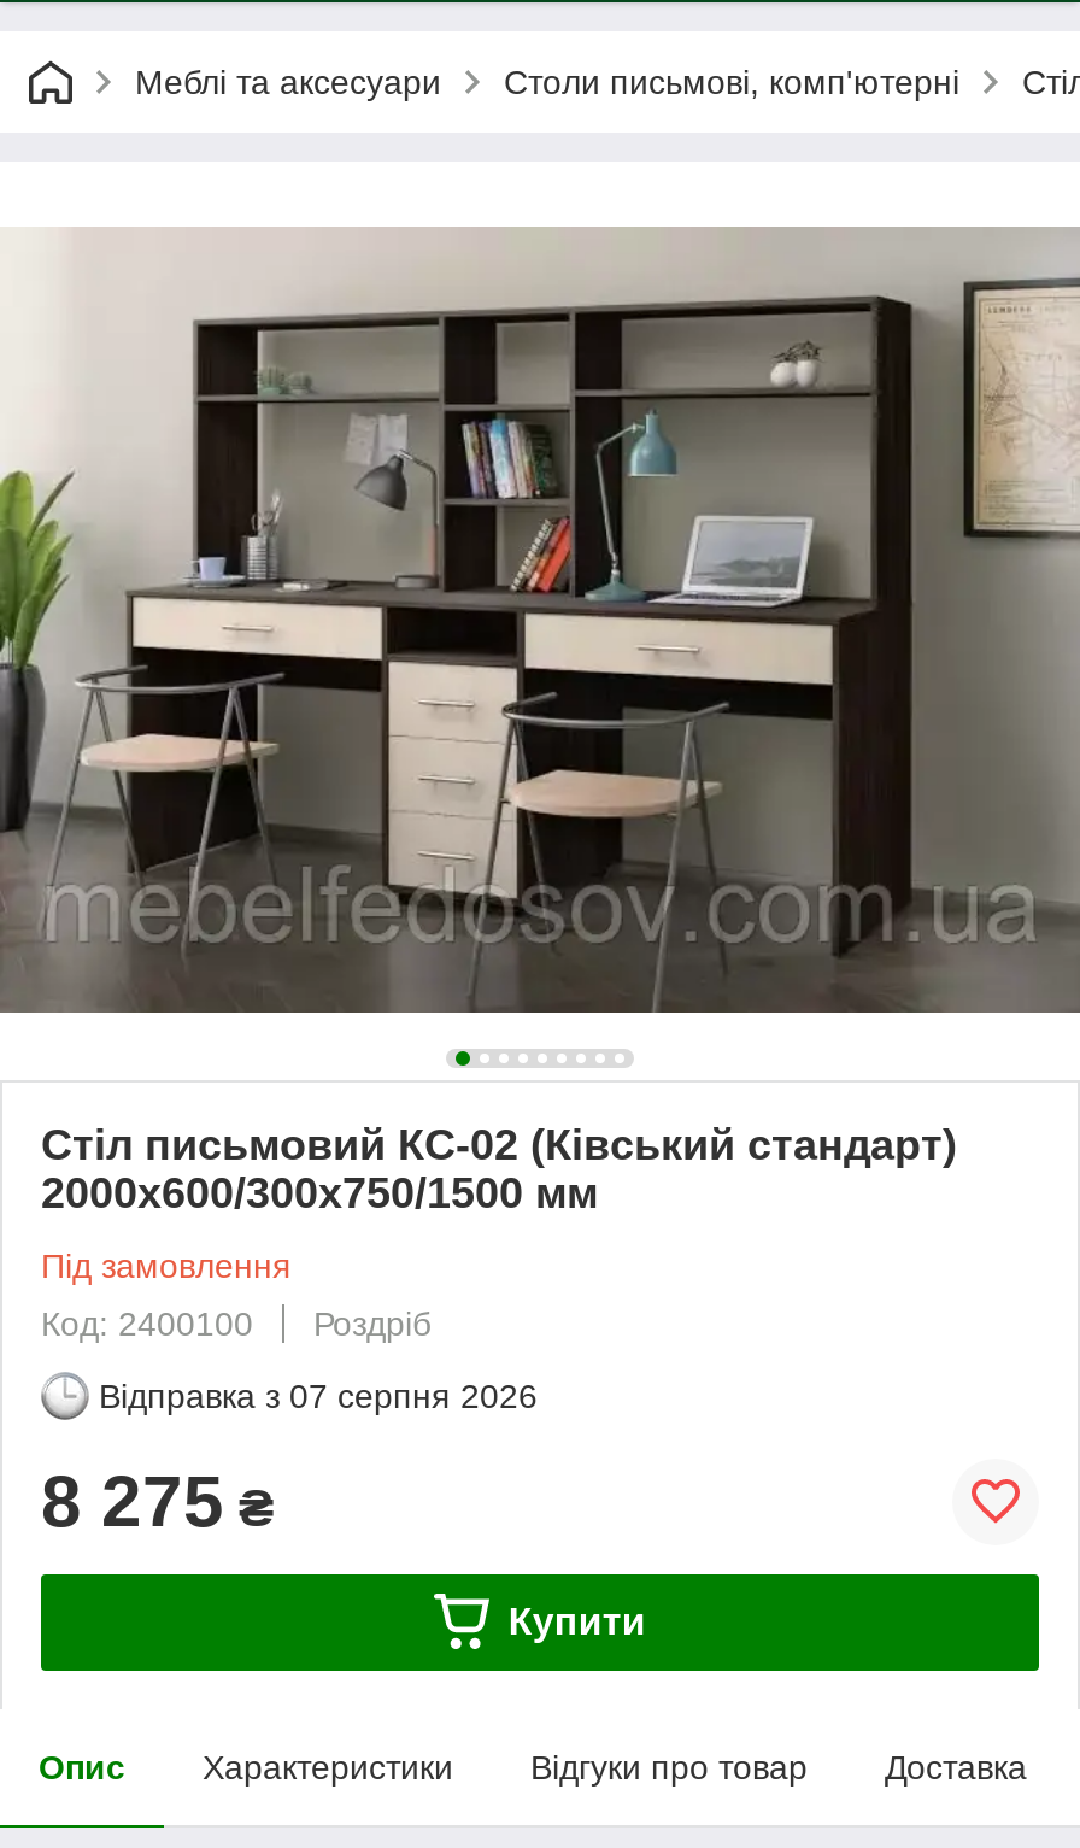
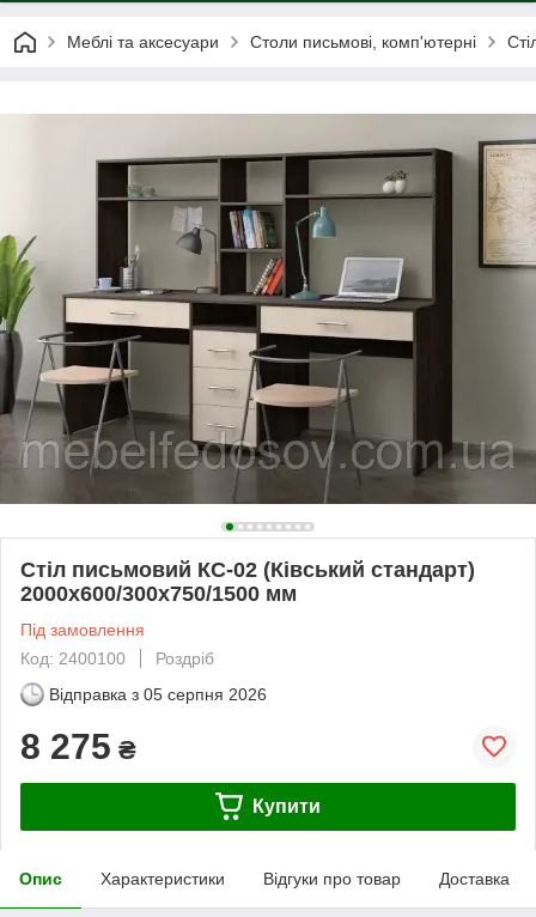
- Відправка з 07 серпня 2026
+ Відправка з 05 серпня 2026
